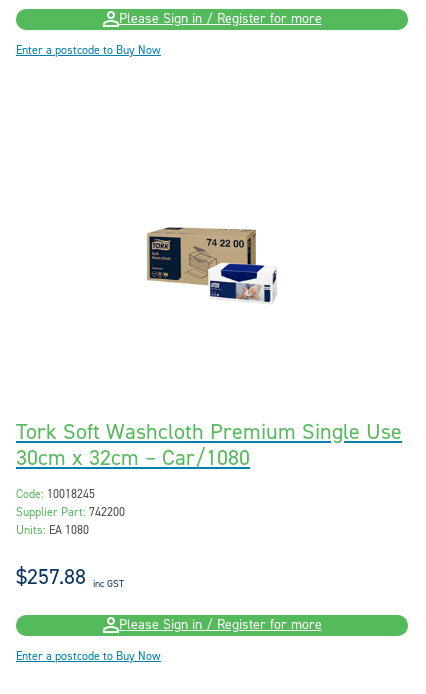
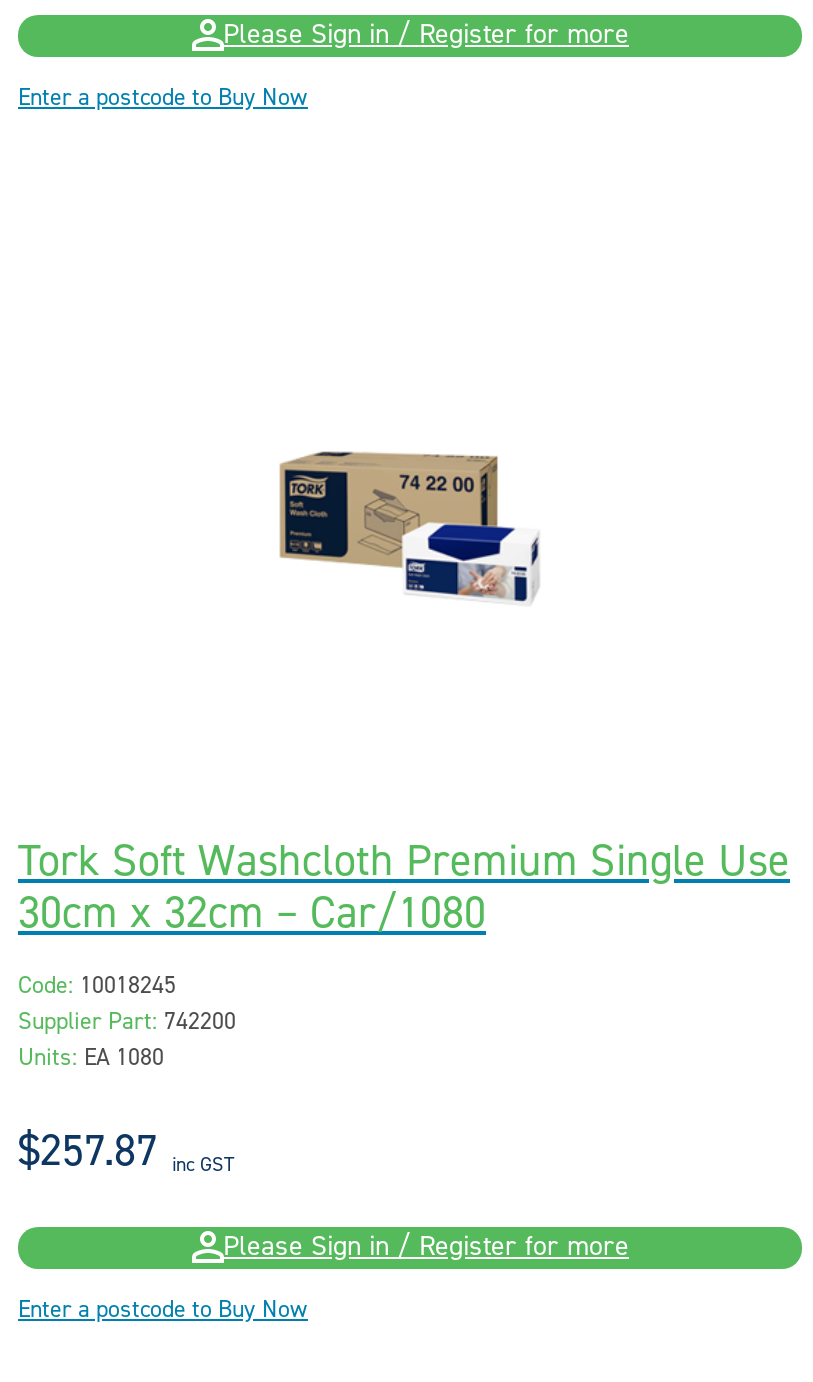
- $257.88 inc GST
+ $257.87 inc GST
